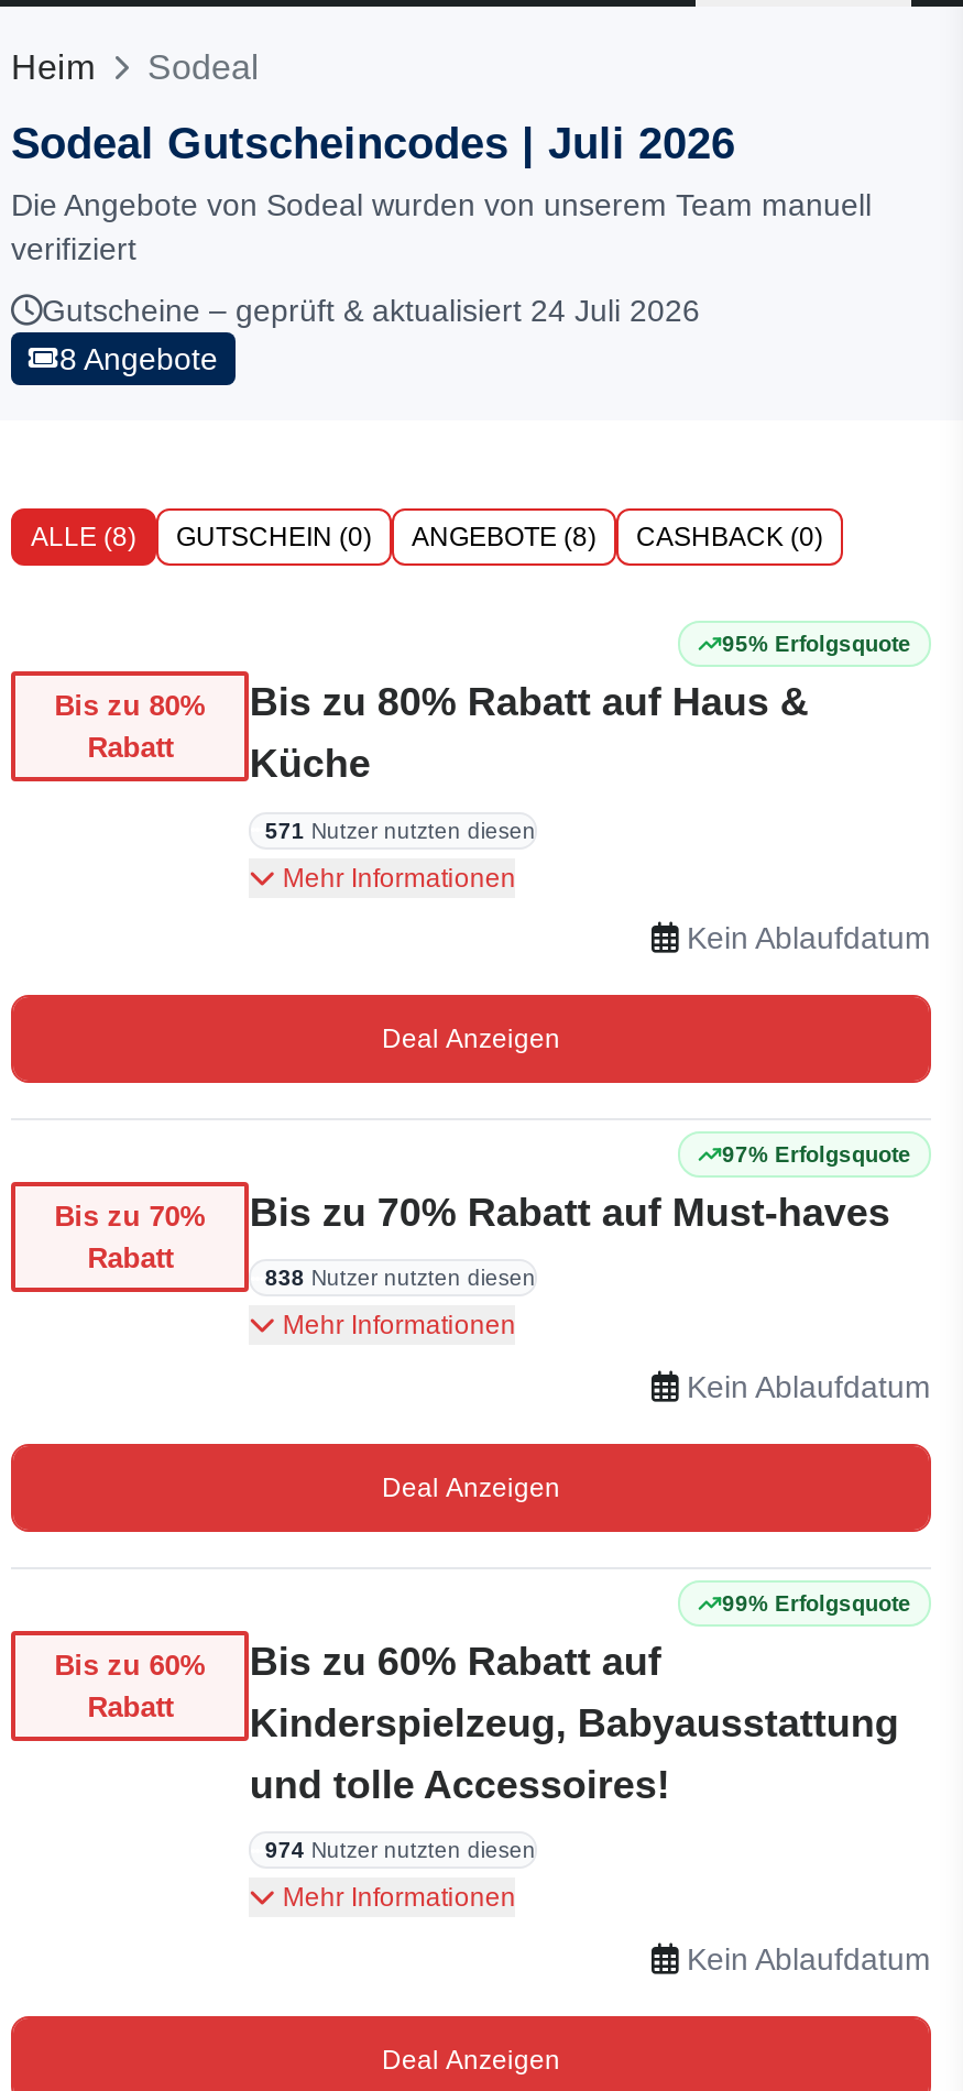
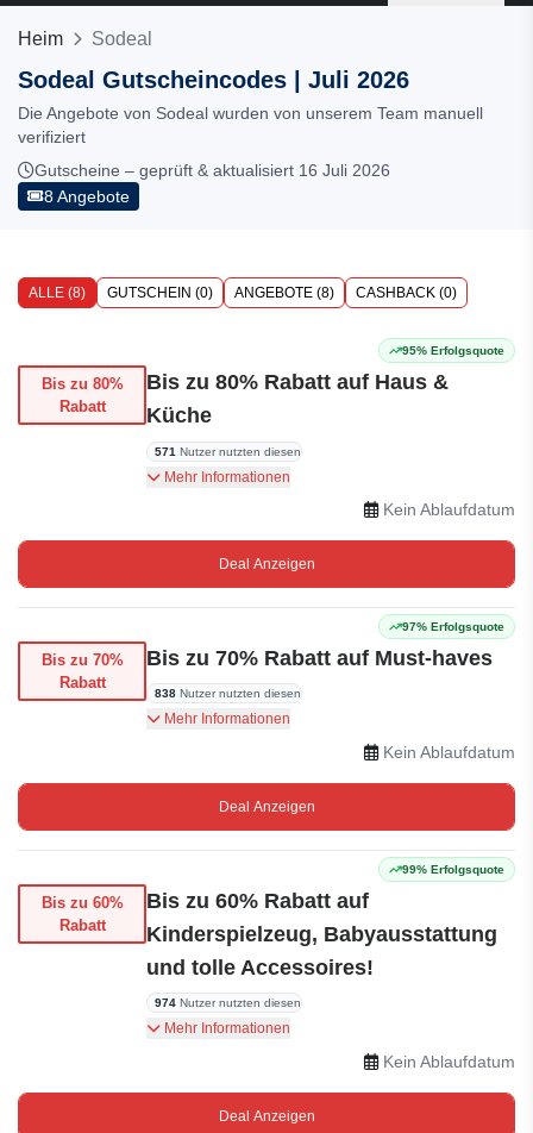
- Gutscheine – geprüft & aktualisiert 24 Juli 2026
+ Gutscheine – geprüft & aktualisiert 16 Juli 2026
